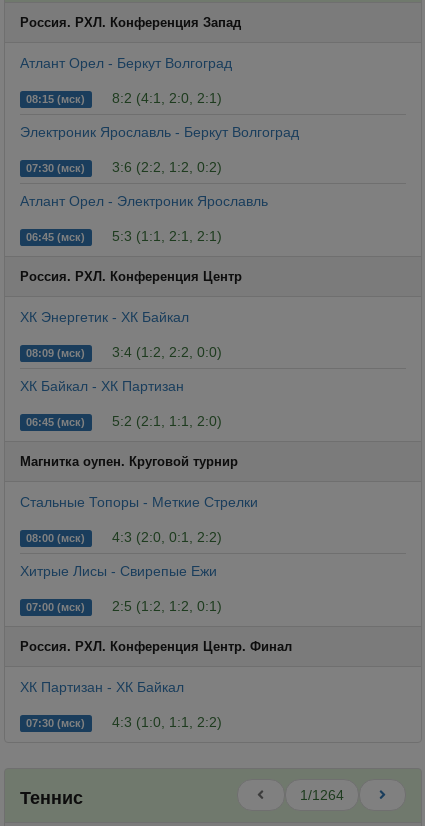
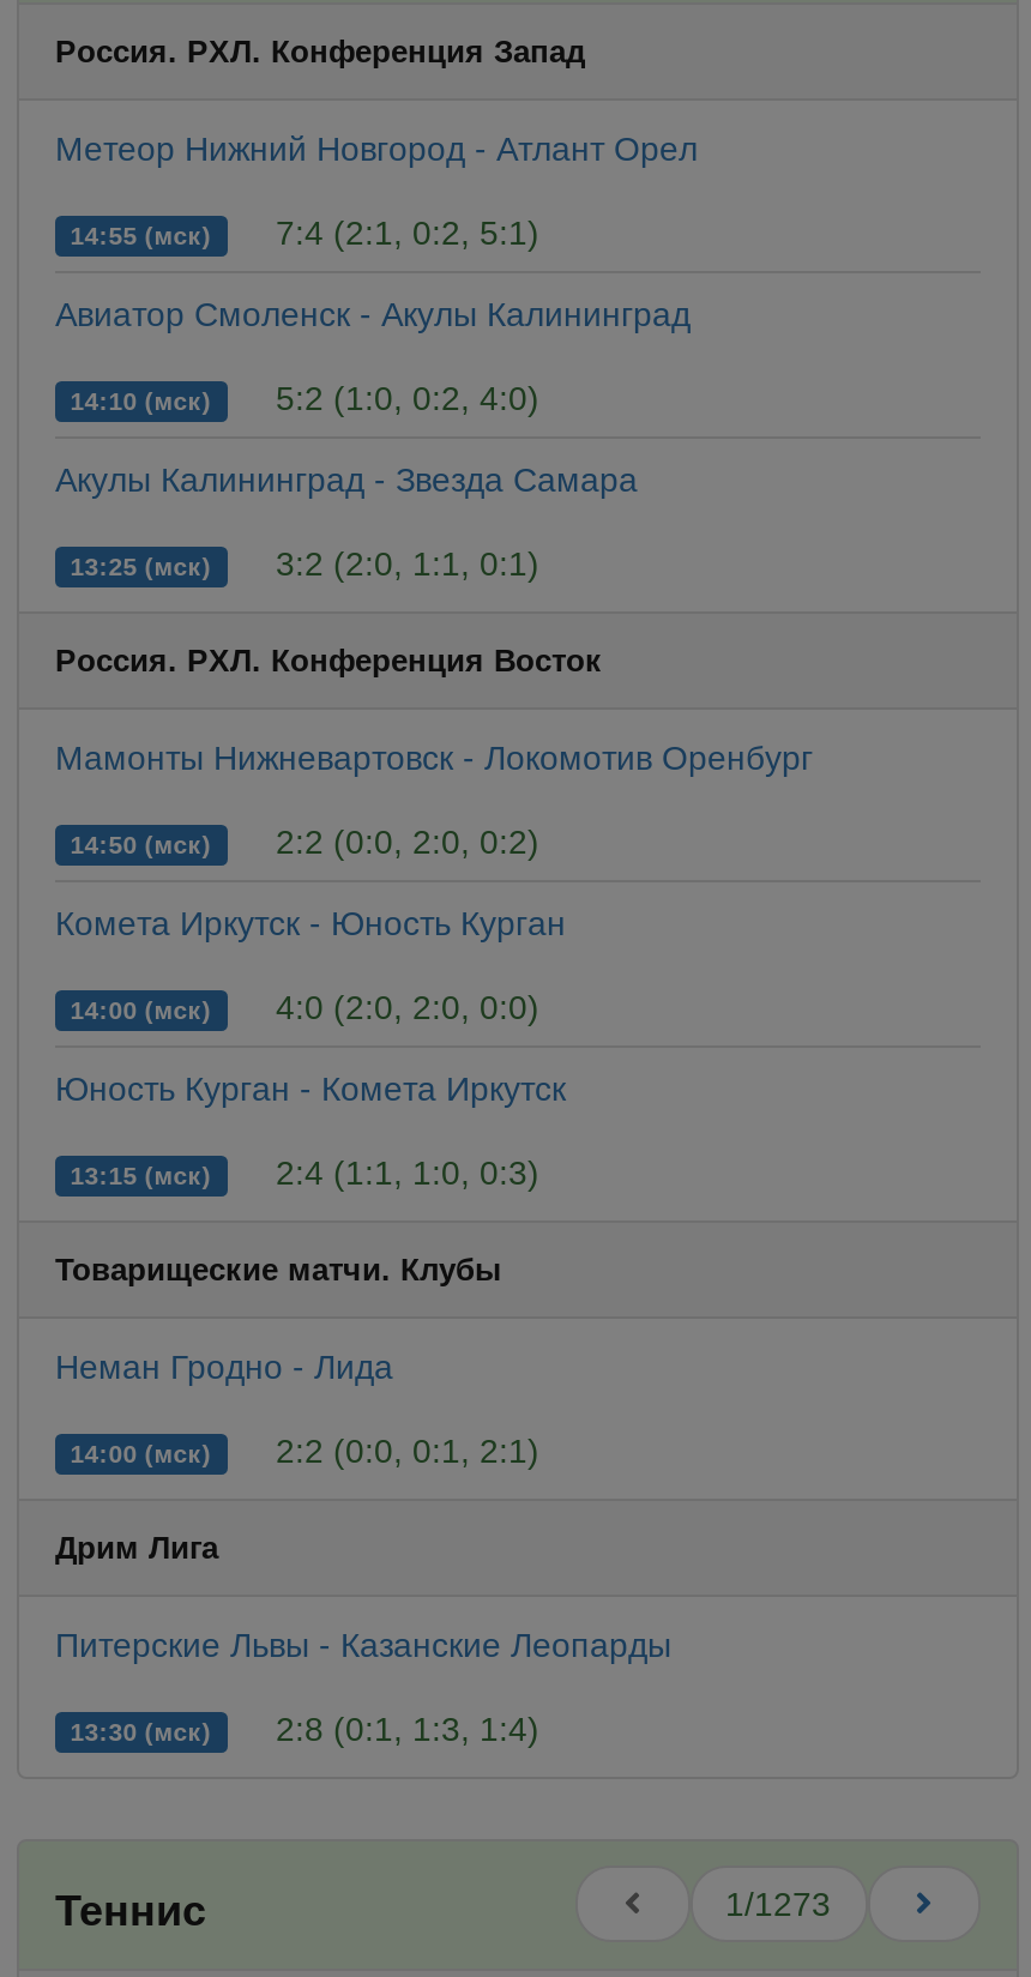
- Атлант Орел - Беркут Волгоград
+ Метеор Нижний Новгород - Атлант Орел

- 08:15 (мск)
- 8:2 (4:1, 2:0, 2:1)
+ 14:55 (мск)
+ 7:4 (2:1, 0:2, 5:1)

- Электроник Ярославль - Беркут Волгоград
+ Авиатор Смоленск - Акулы Калининград

- 07:30 (мск)
- 3:6 (2:2, 1:2, 0:2)
+ 14:10 (мск)
+ 5:2 (1:0, 0:2, 4:0)

- Атлант Орел - Электроник Ярославль
+ Акулы Калининград - Звезда Самара

- 06:45 (мск)
- 5:3 (1:1, 2:1, 2:1)
+ 13:25 (мск)
+ 3:2 (2:0, 1:1, 0:1)

- Россия. РХЛ. Конференция Центр
+ Россия. РХЛ. Конференция Восток

- ХК Энергетик - ХК Байкал
+ Мамонты Нижневартовск - Локомотив Оренбург

- 08:09 (мск)
- 3:4 (1:2, 2:2, 0:0)
+ 14:50 (мск)
+ 2:2 (0:0, 2:0, 0:2)

- ХК Байкал - ХК Партизан
+ Комета Иркутск - Юность Курган

- 06:45 (мск)
- 5:2 (2:1, 1:1, 2:0)
+ 14:00 (мск)
+ 4:0 (2:0, 2:0, 0:0)

- Магнитка оупен. Круговой турнир
+ Юность Курган - Комета Иркутск

- Стальные Топоры - Меткие Стрелки
+ 13:15 (мск)
+ 2:4 (1:1, 1:0, 0:3)

- 08:00 (мск)
- 4:3 (2:0, 0:1, 2:2)
+ Товарищеские матчи. Клубы

- Хитрые Лисы - Свирепые Ежи
+ Неман Гродно - Лида

- 07:00 (мск)
- 2:5 (1:2, 1:2, 0:1)
+ 14:00 (мск)
+ 2:2 (0:0, 0:1, 2:1)

- Россия. РХЛ. Конференция Центр. Финал
+ Дрим Лига

- ХК Партизан - ХК Байкал
+ Питерские Львы - Казанские Леопарды

- 07:30 (мск)
- 4:3 (1:0, 1:1, 2:2)
+ 13:30 (мск)
+ 2:8 (0:1, 1:3, 1:4)

- 1/1264
+ 1/1273
